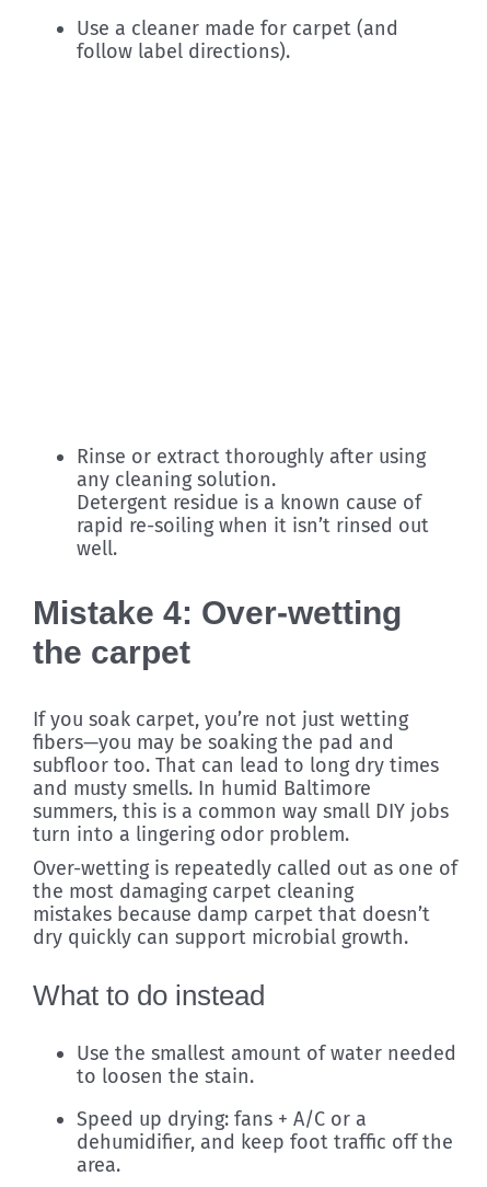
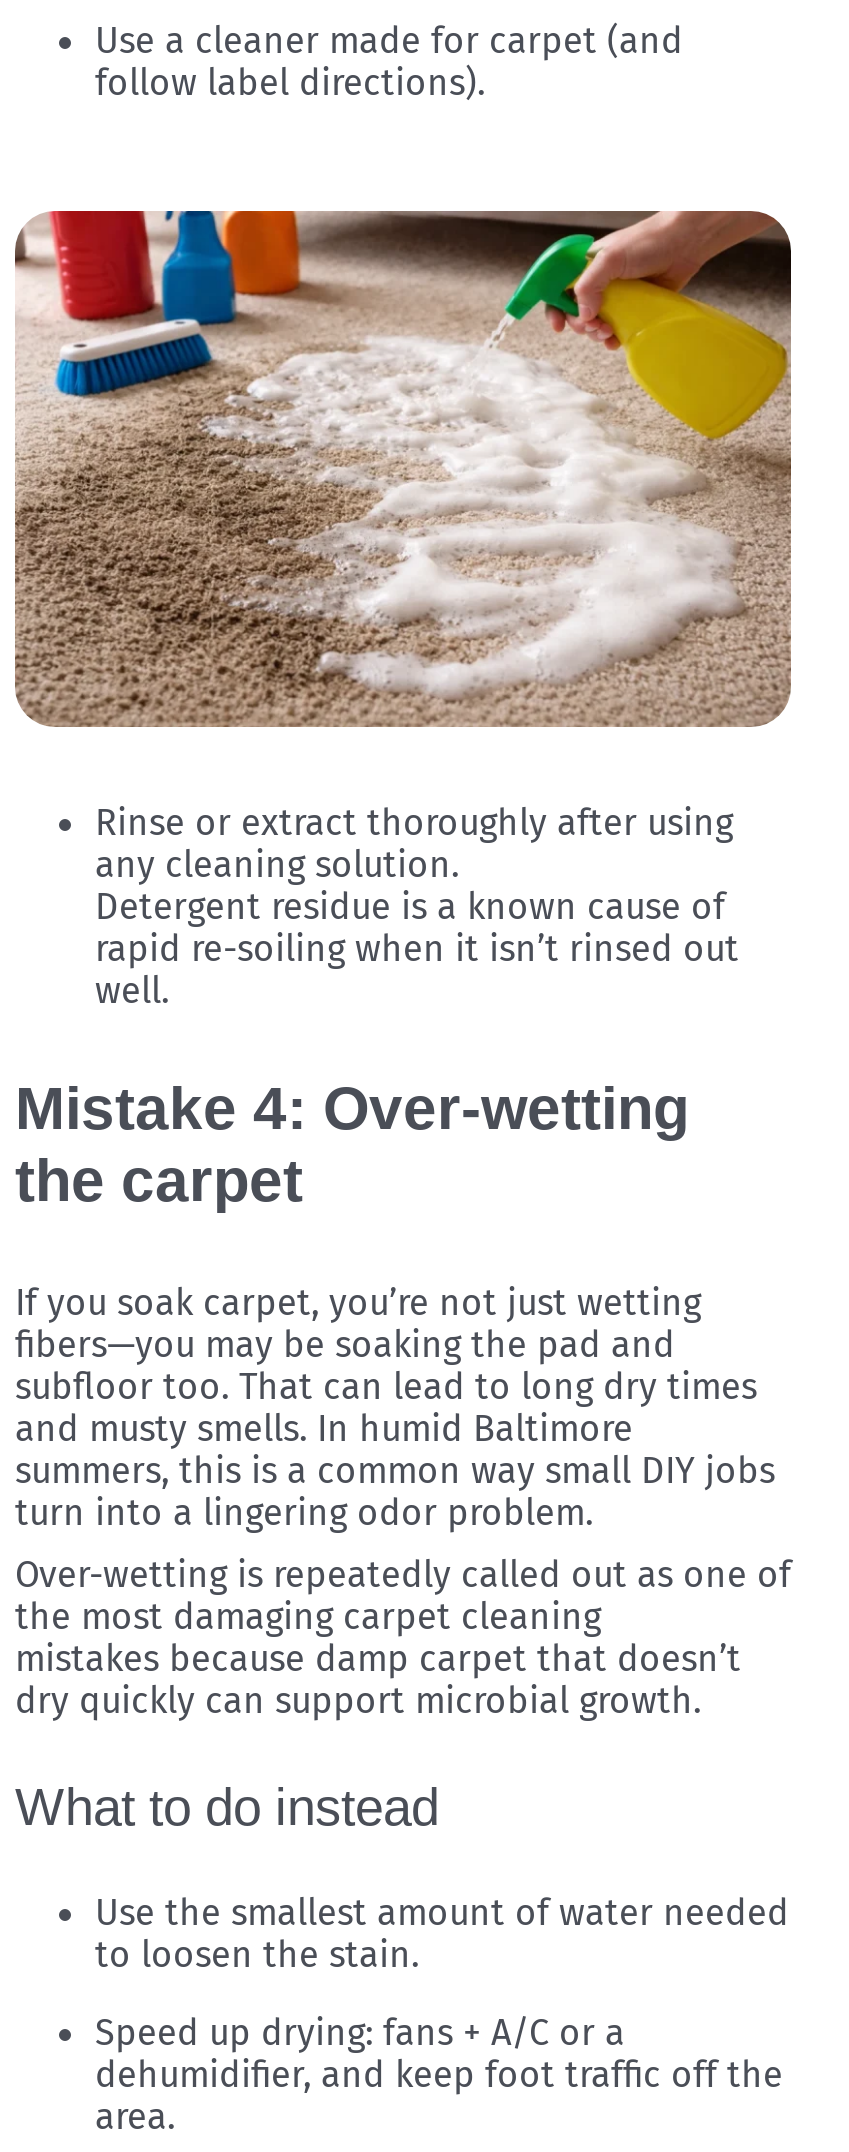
+ [image]
